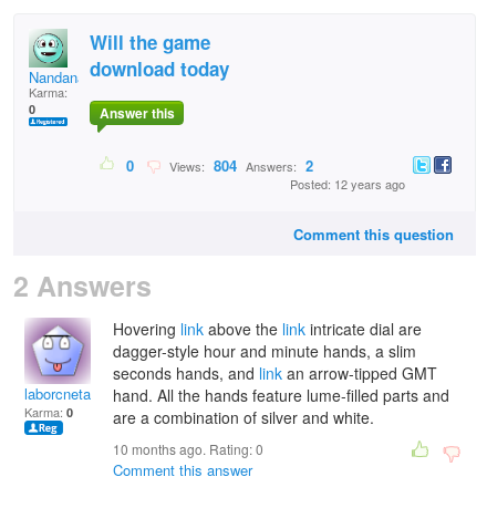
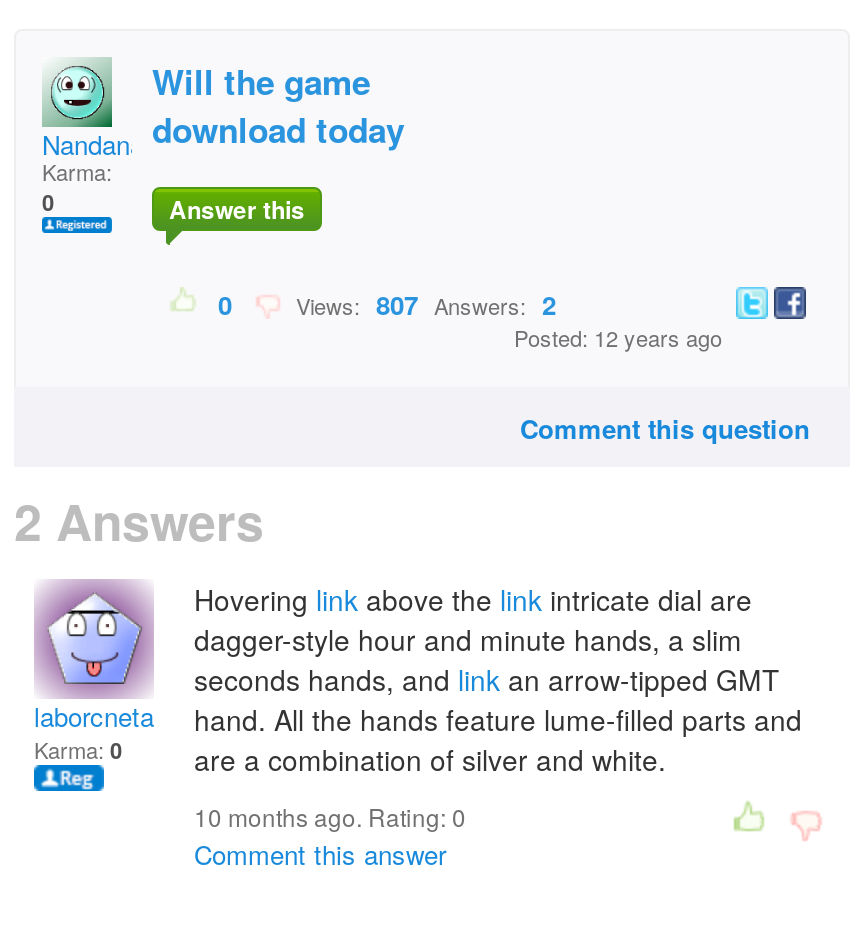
- Views: 804 Answers: 2
+ Views: 807 Answers: 2
